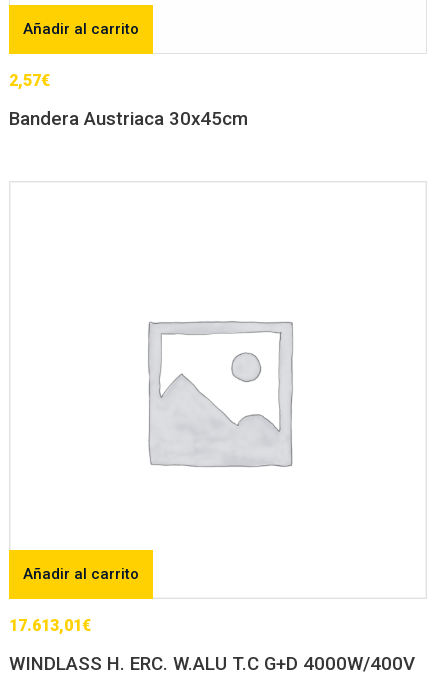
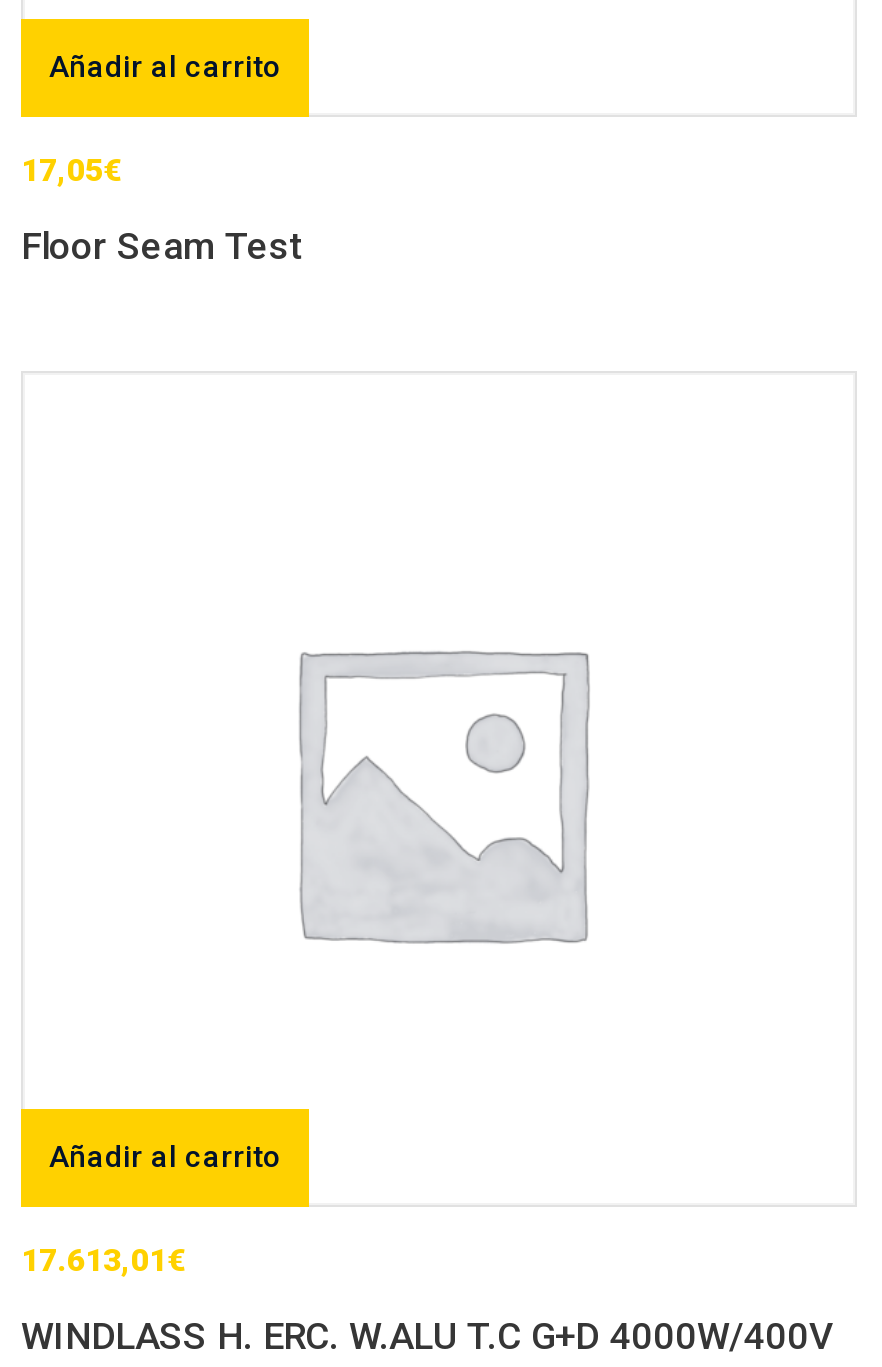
- 2,57€
+ 17,05€

- Bandera Austriaca 30x45cm
+ Floor Seam Test
